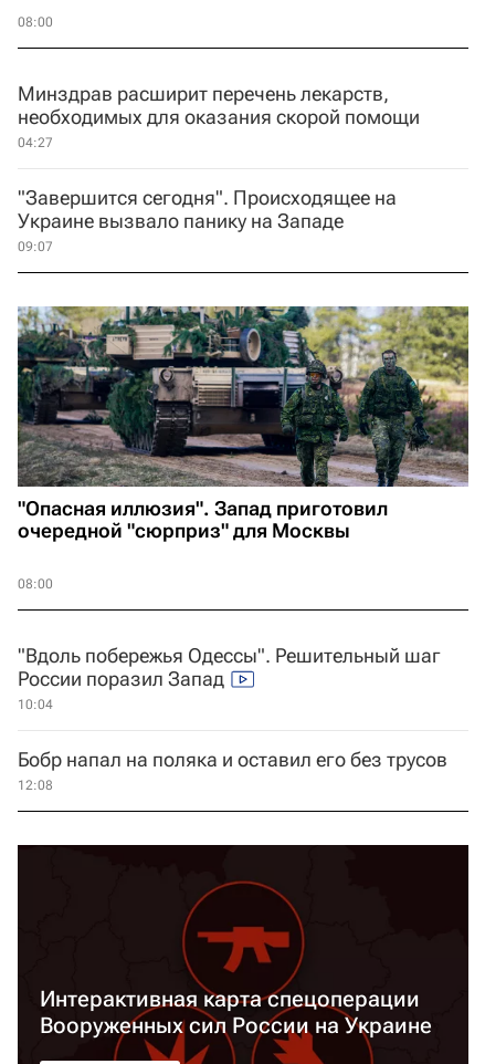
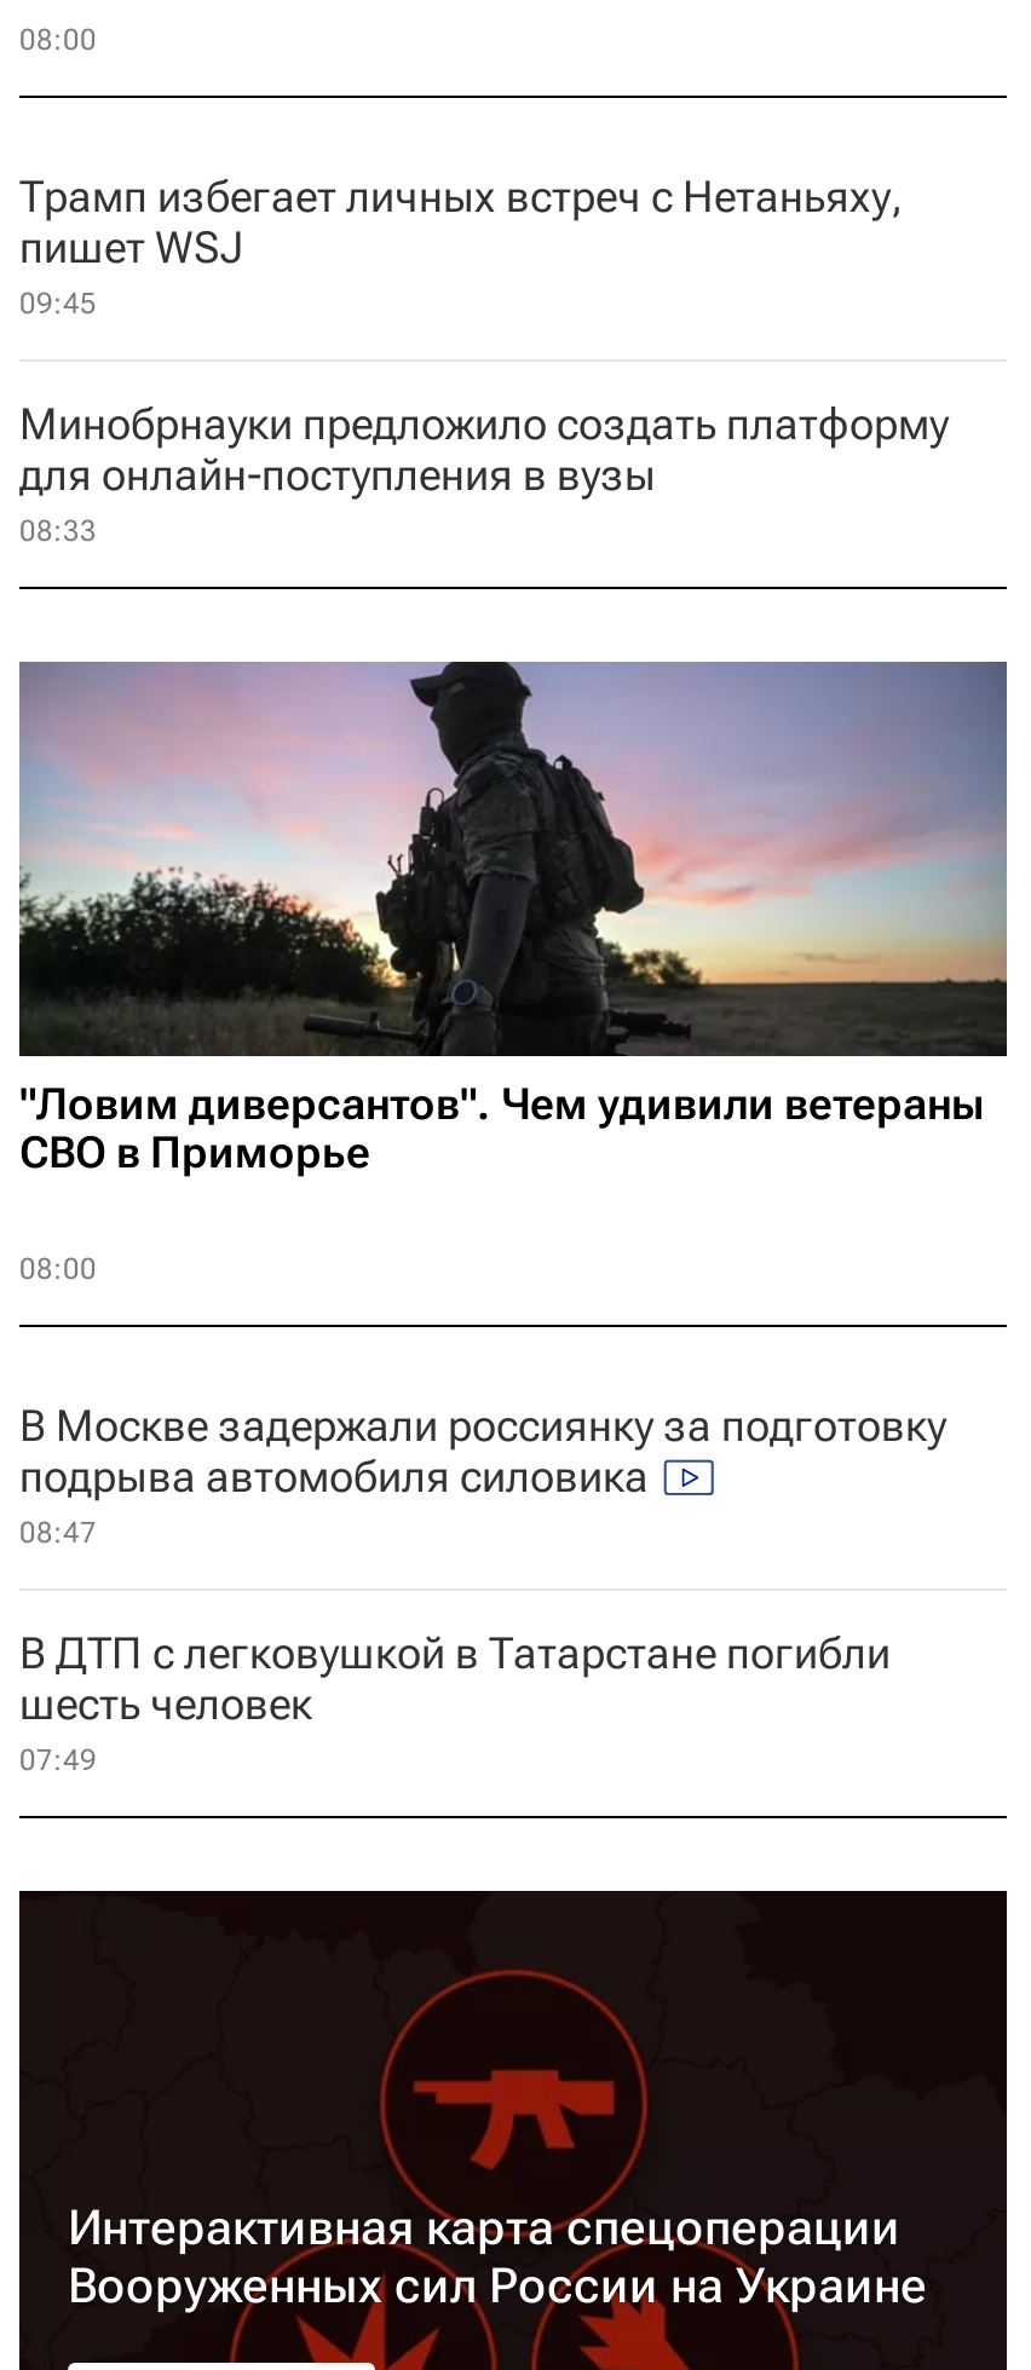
- Минздрав расширит перечень лекарств,
- необходимых для оказания скорой помощи
- 04:27
+ Трамп избегает личных встреч с Нетаньяху,
+ пишет WSJ
+ 09:45

- "Завершится сегодня". Происходящее на
- Украине вызвало панику на Западе
- 09:07
+ Минобрнауки предложило создать платформу
+ для онлайн-поступления в вузы
+ 08:33

- [image]
- "Опасная иллюзия". Запад приготовил
- очередной "сюрприз" для Москвы
+ [image]
+ "Ловим диверсантов". Чем удивили ветераны
+ СВО в Приморье

- "Вдоль побережья Одессы". Решительный шаг
- России поразил Запад
- 10:04
+ В Москве задержали россиянку за подготовку
+ подрыва автомобиля силовика
+ 08:47

- Бобр напал на поляка и оставил его без трусов
- 12:08
+ В ДТП с легковушкой в Татарстане погибли
+ шесть человек
+ 07:49
